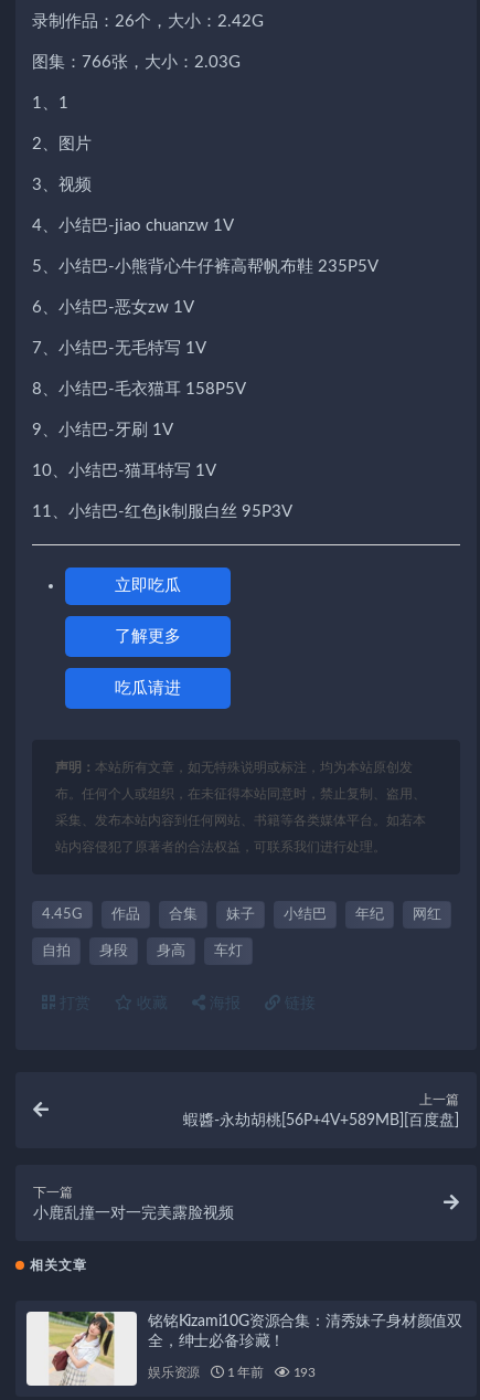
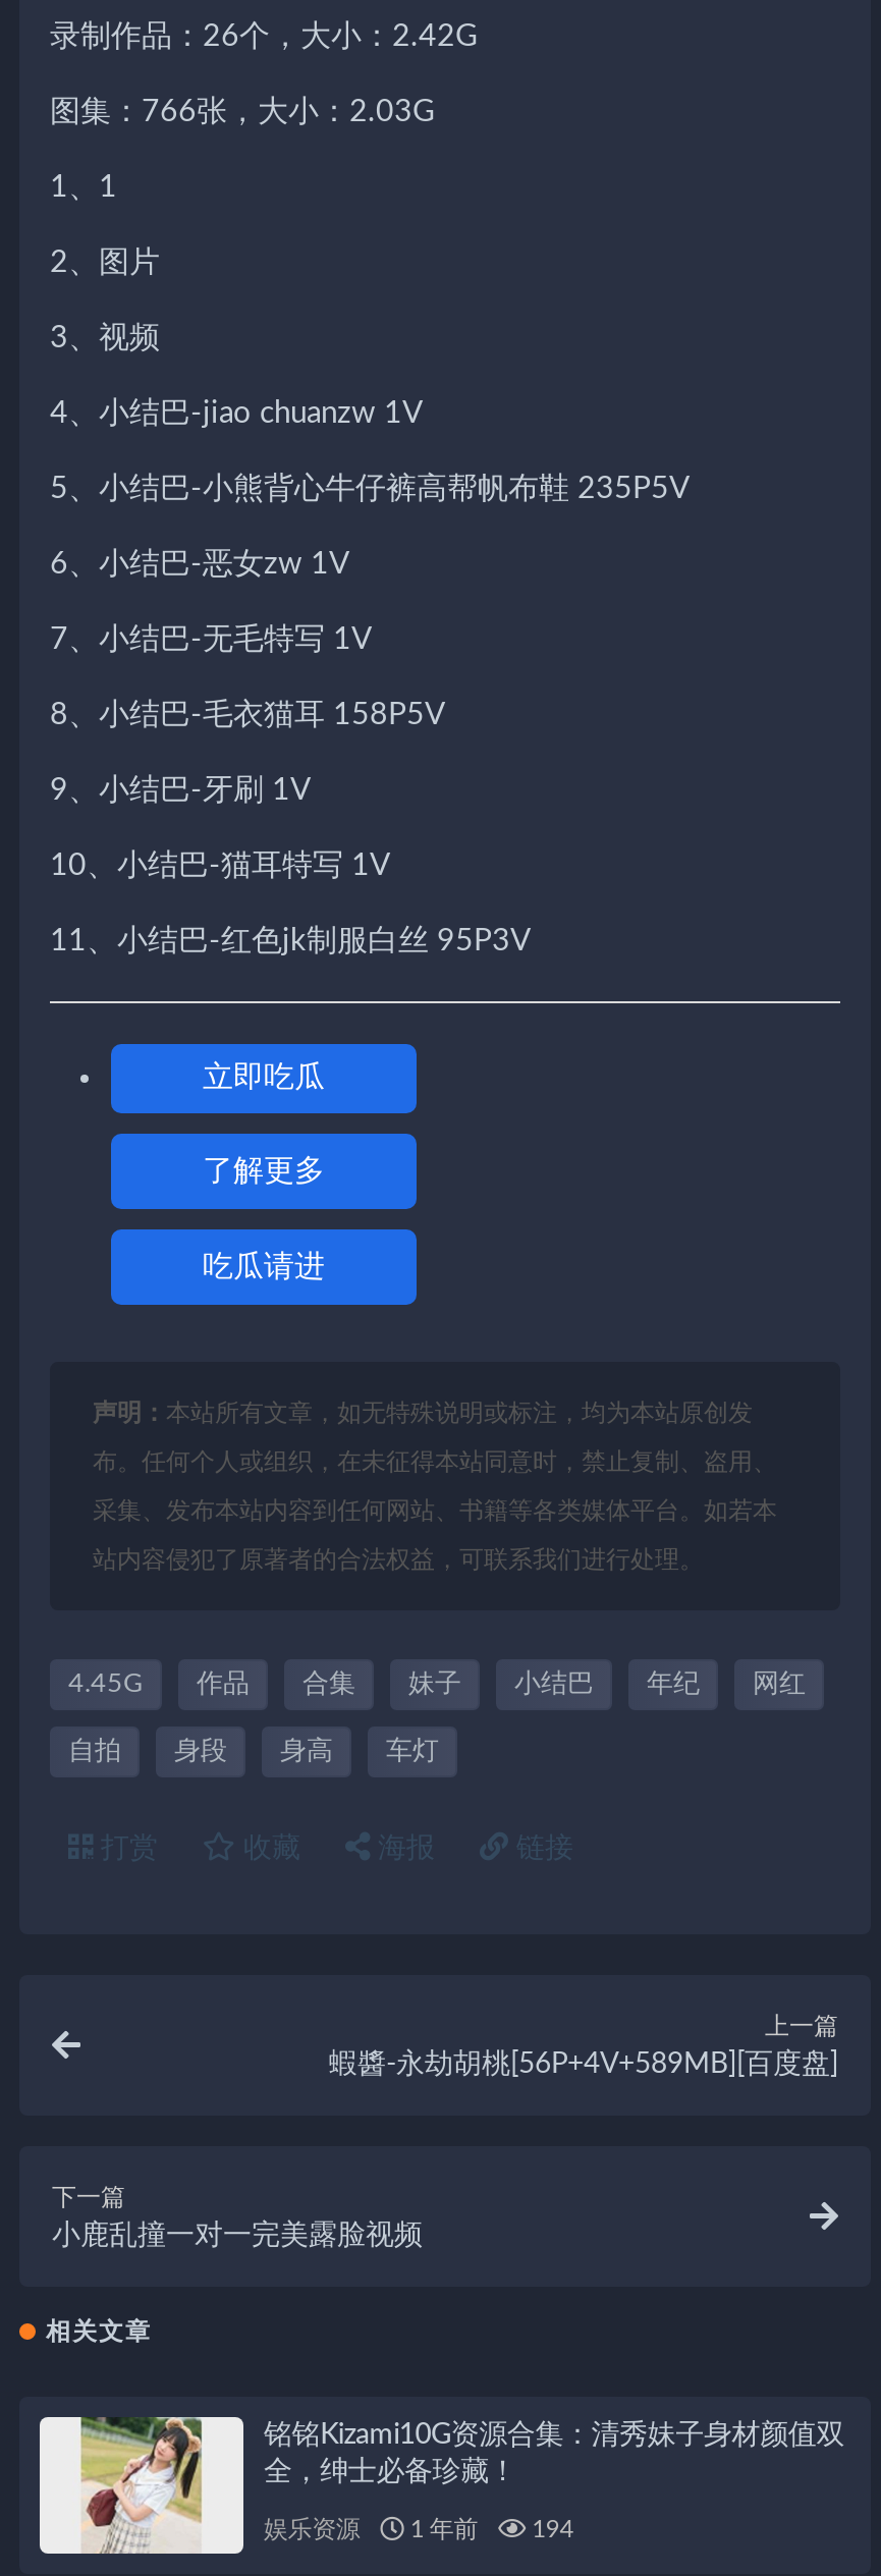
- 娱乐资源 1 年前 193
+ 娱乐资源 1 年前 194
